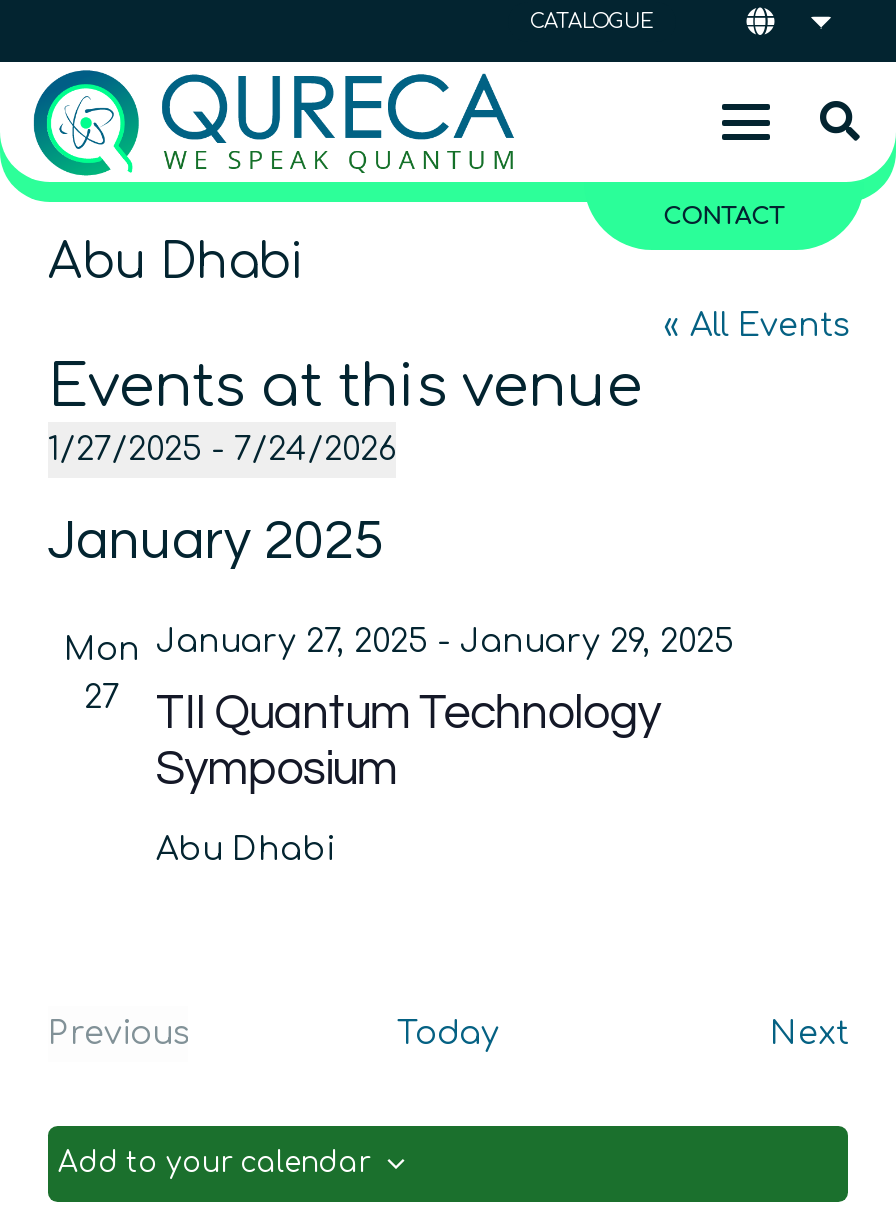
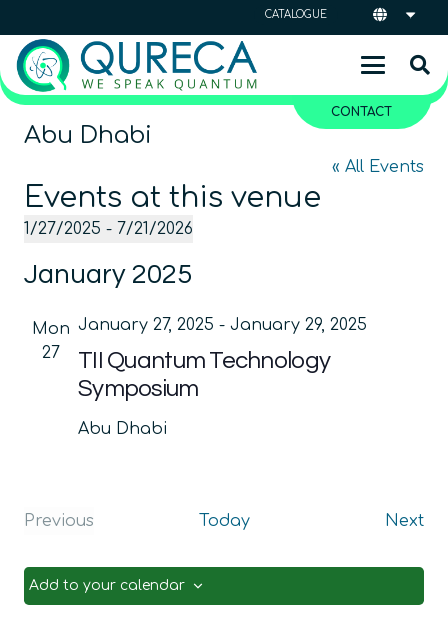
- 1/27/2025 - 7/24/2026
+ 1/27/2025 - 7/21/2026
